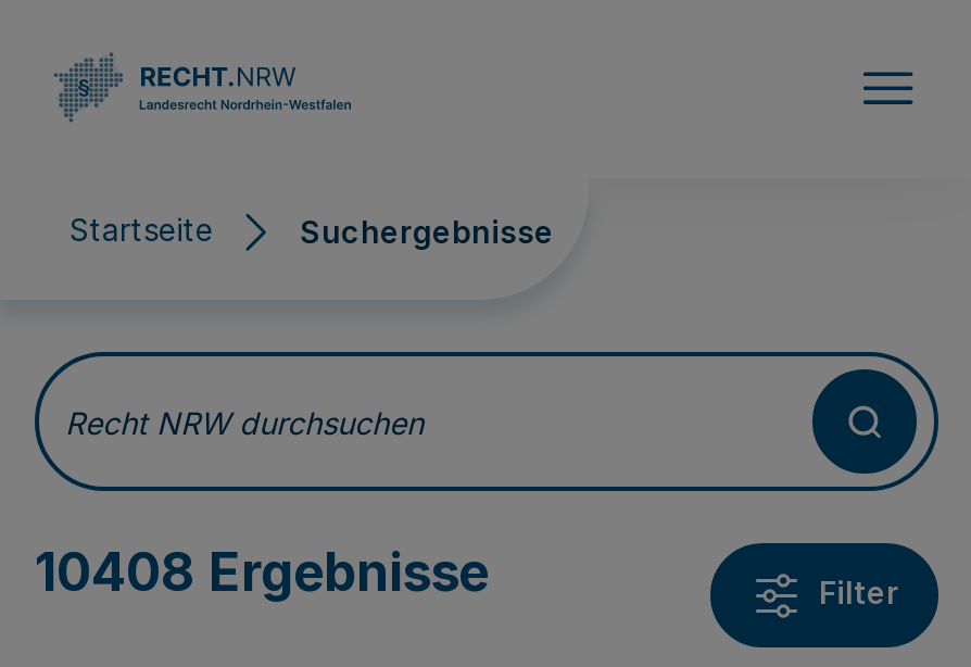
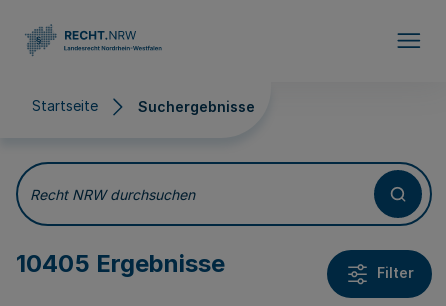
- 10408 Ergebnisse
+ 10405 Ergebnisse
